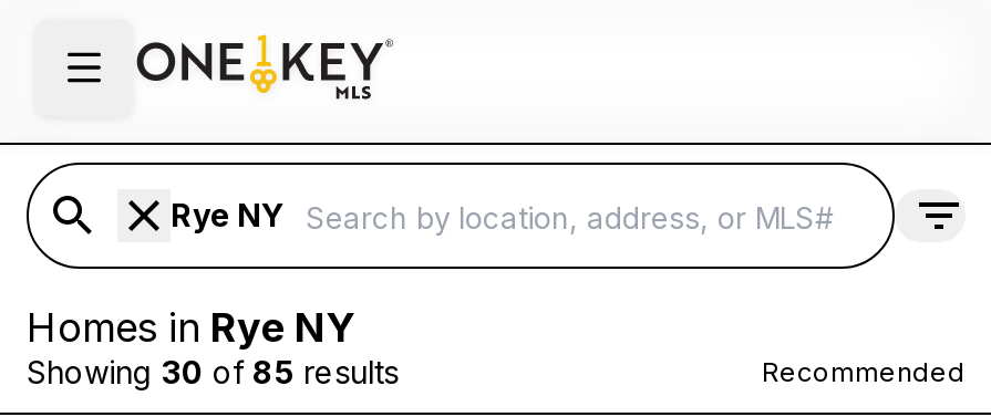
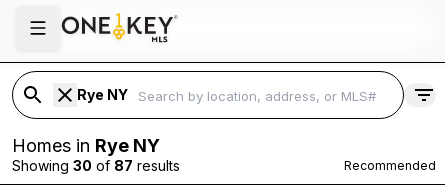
- Showing 30 of 85 results
+ Showing 30 of 87 results
